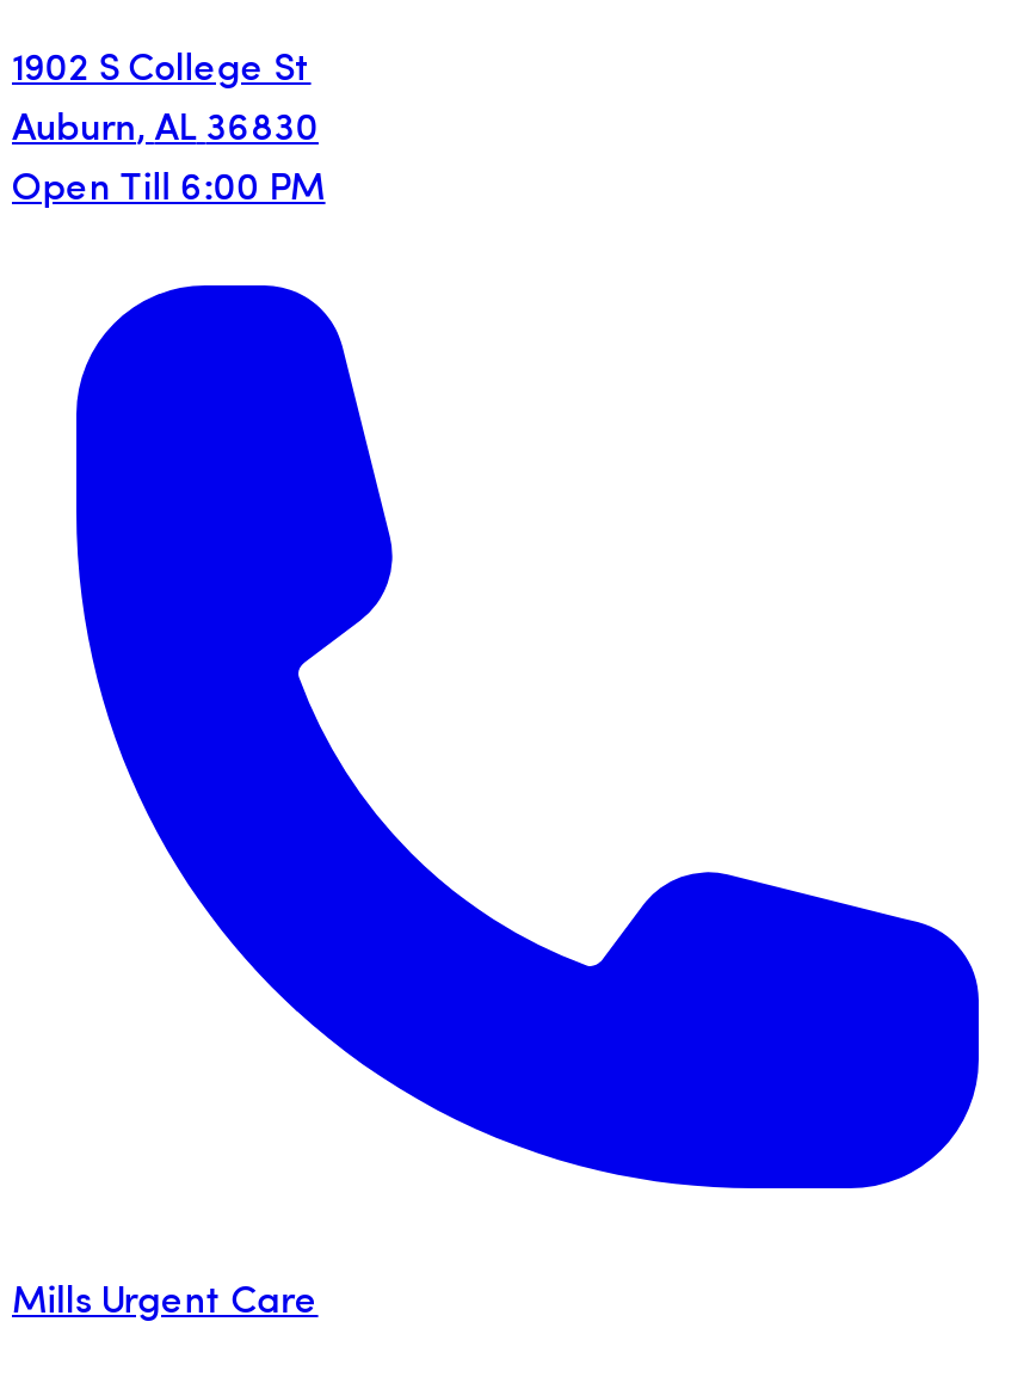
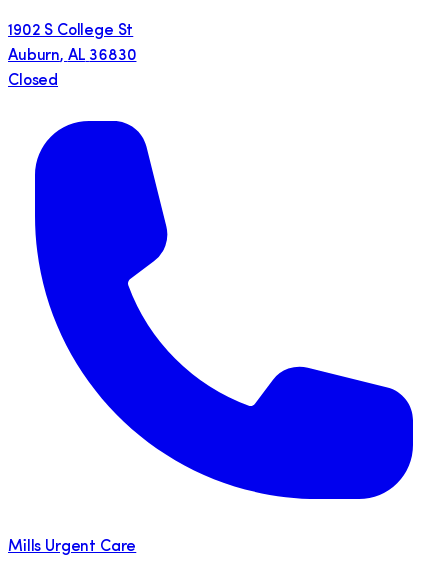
- Open Till 6:00 PM
+ Closed
